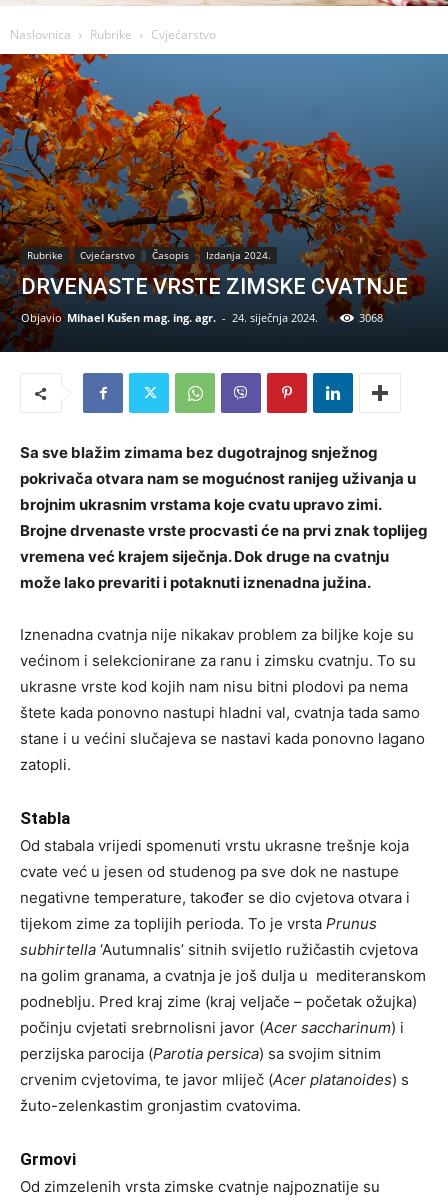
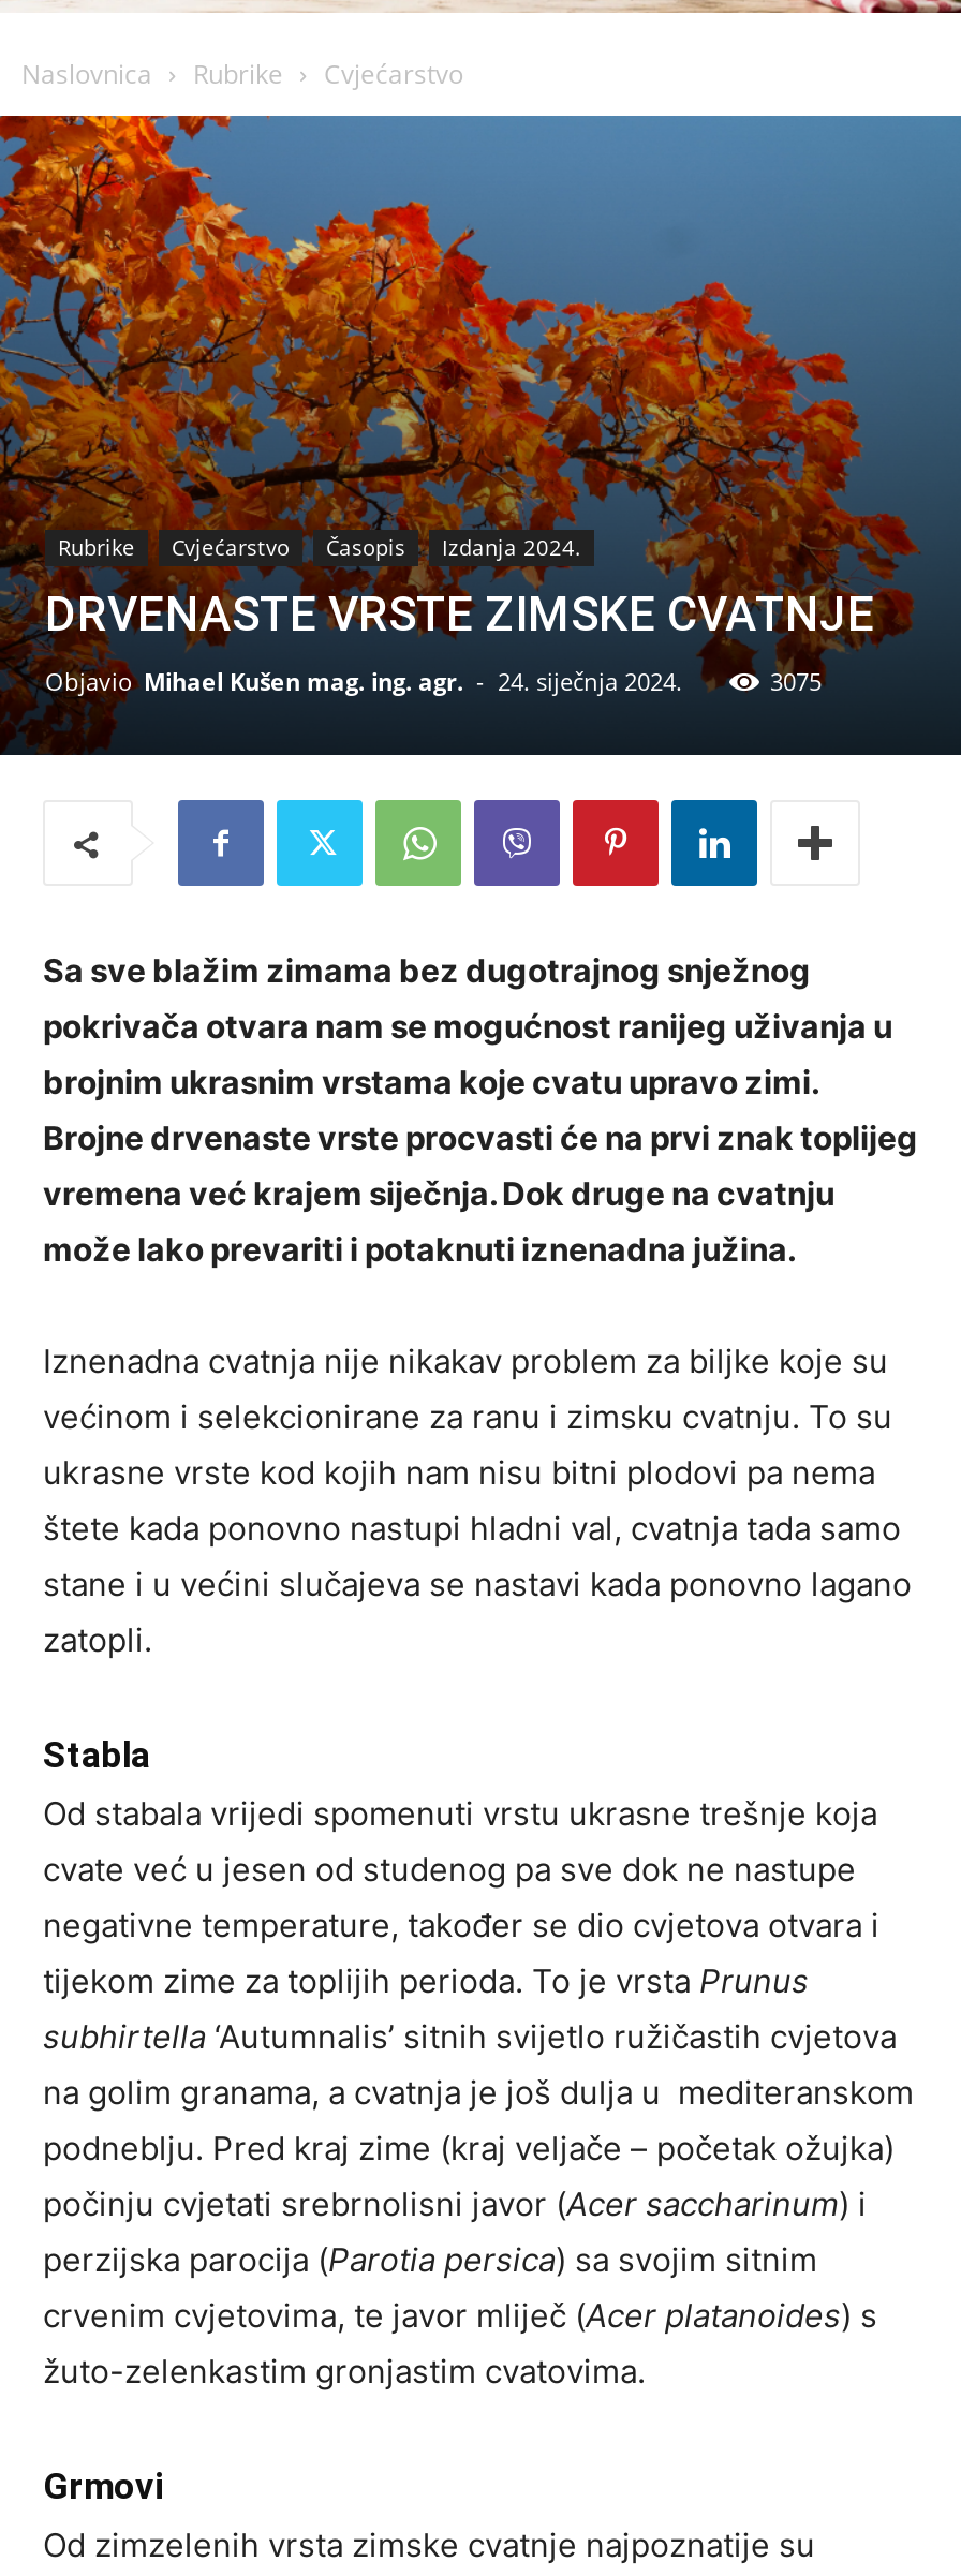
- 3068
+ 3075
